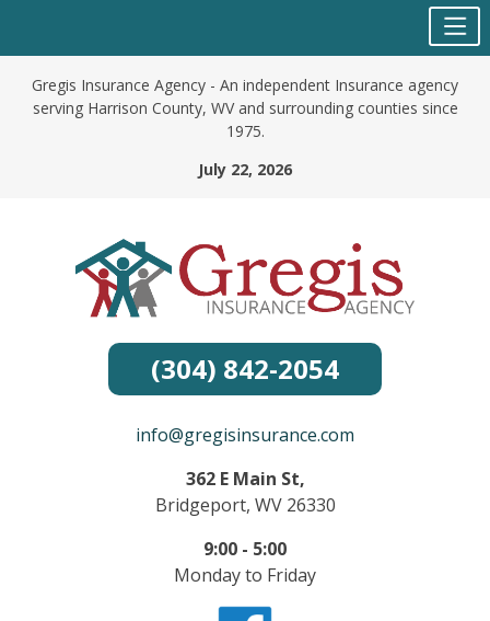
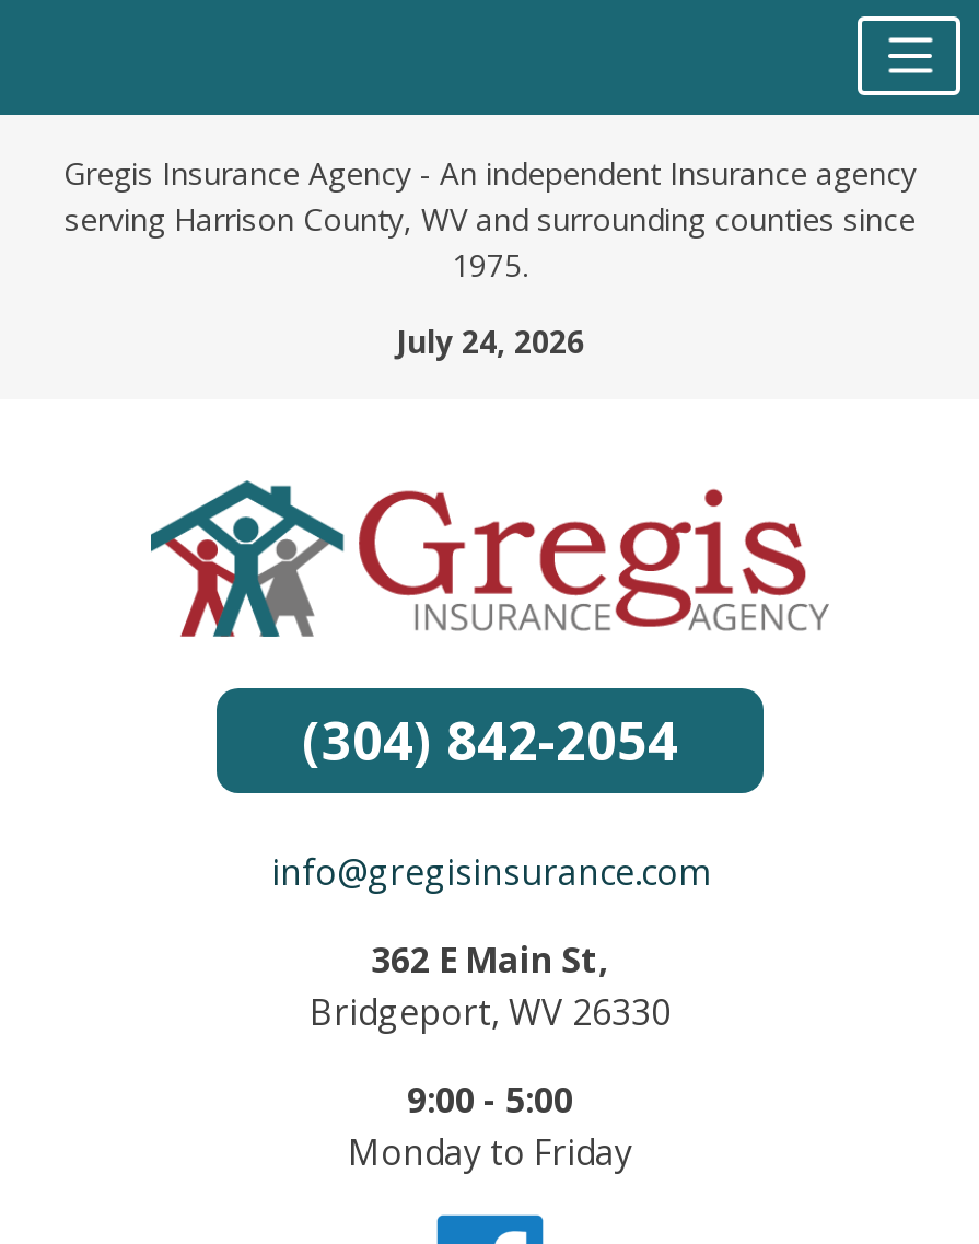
- July 22, 2026
+ July 24, 2026
